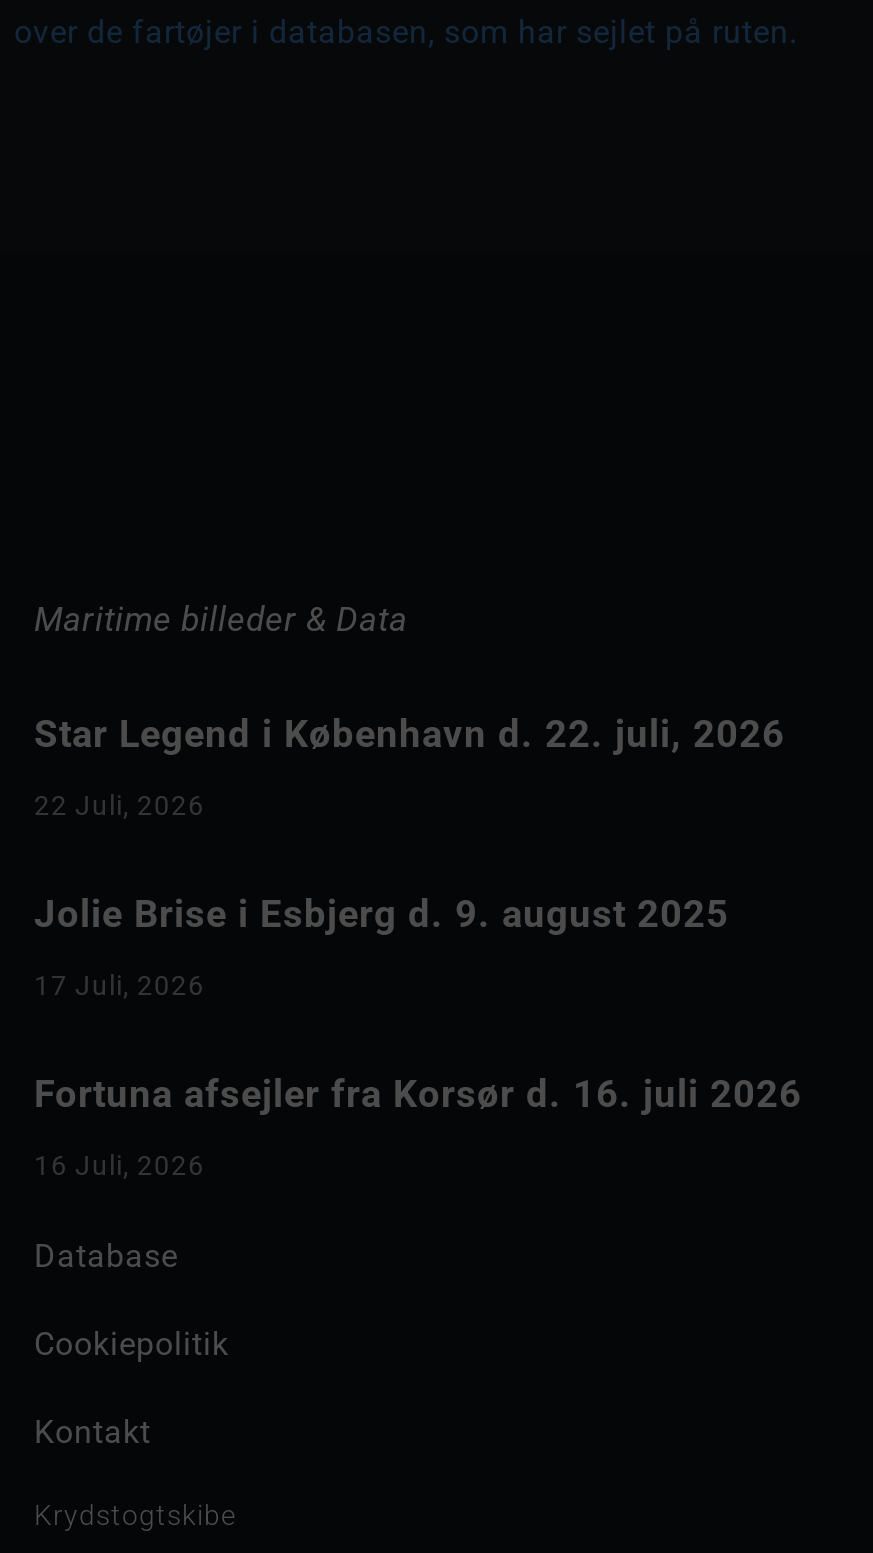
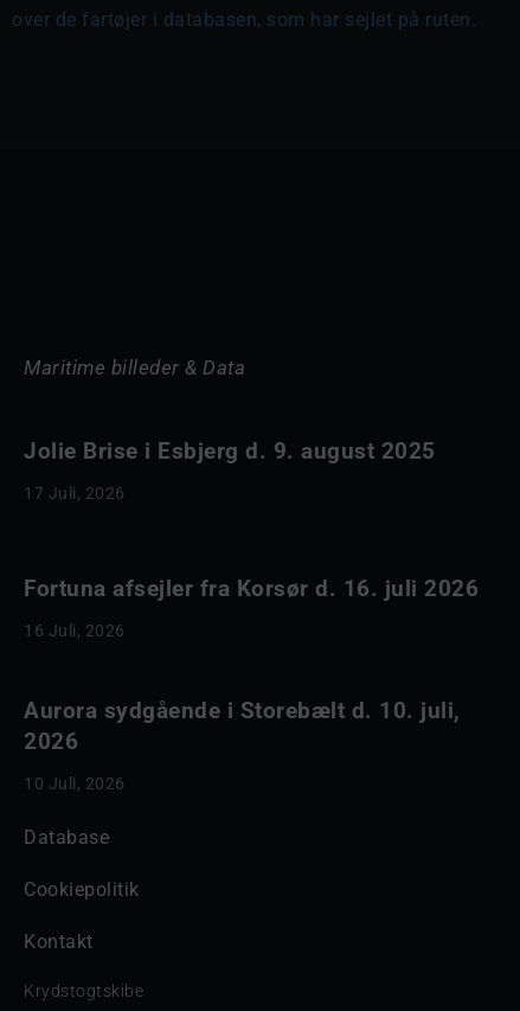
- Star Legend i København d. 22. juli, 2026
- 22 Juli, 2026

moved up: Jolie Brise i Esbjerg d. 9. august 2025 | 17 Juli, 2026

moved up: Fortuna afsejler fra Korsør d. 16. juli 2026 | 16 Juli, 2026

+ Aurora sydgående i Storebælt d. 10. juli,
+ 2026
+ 10 Juli, 2026
